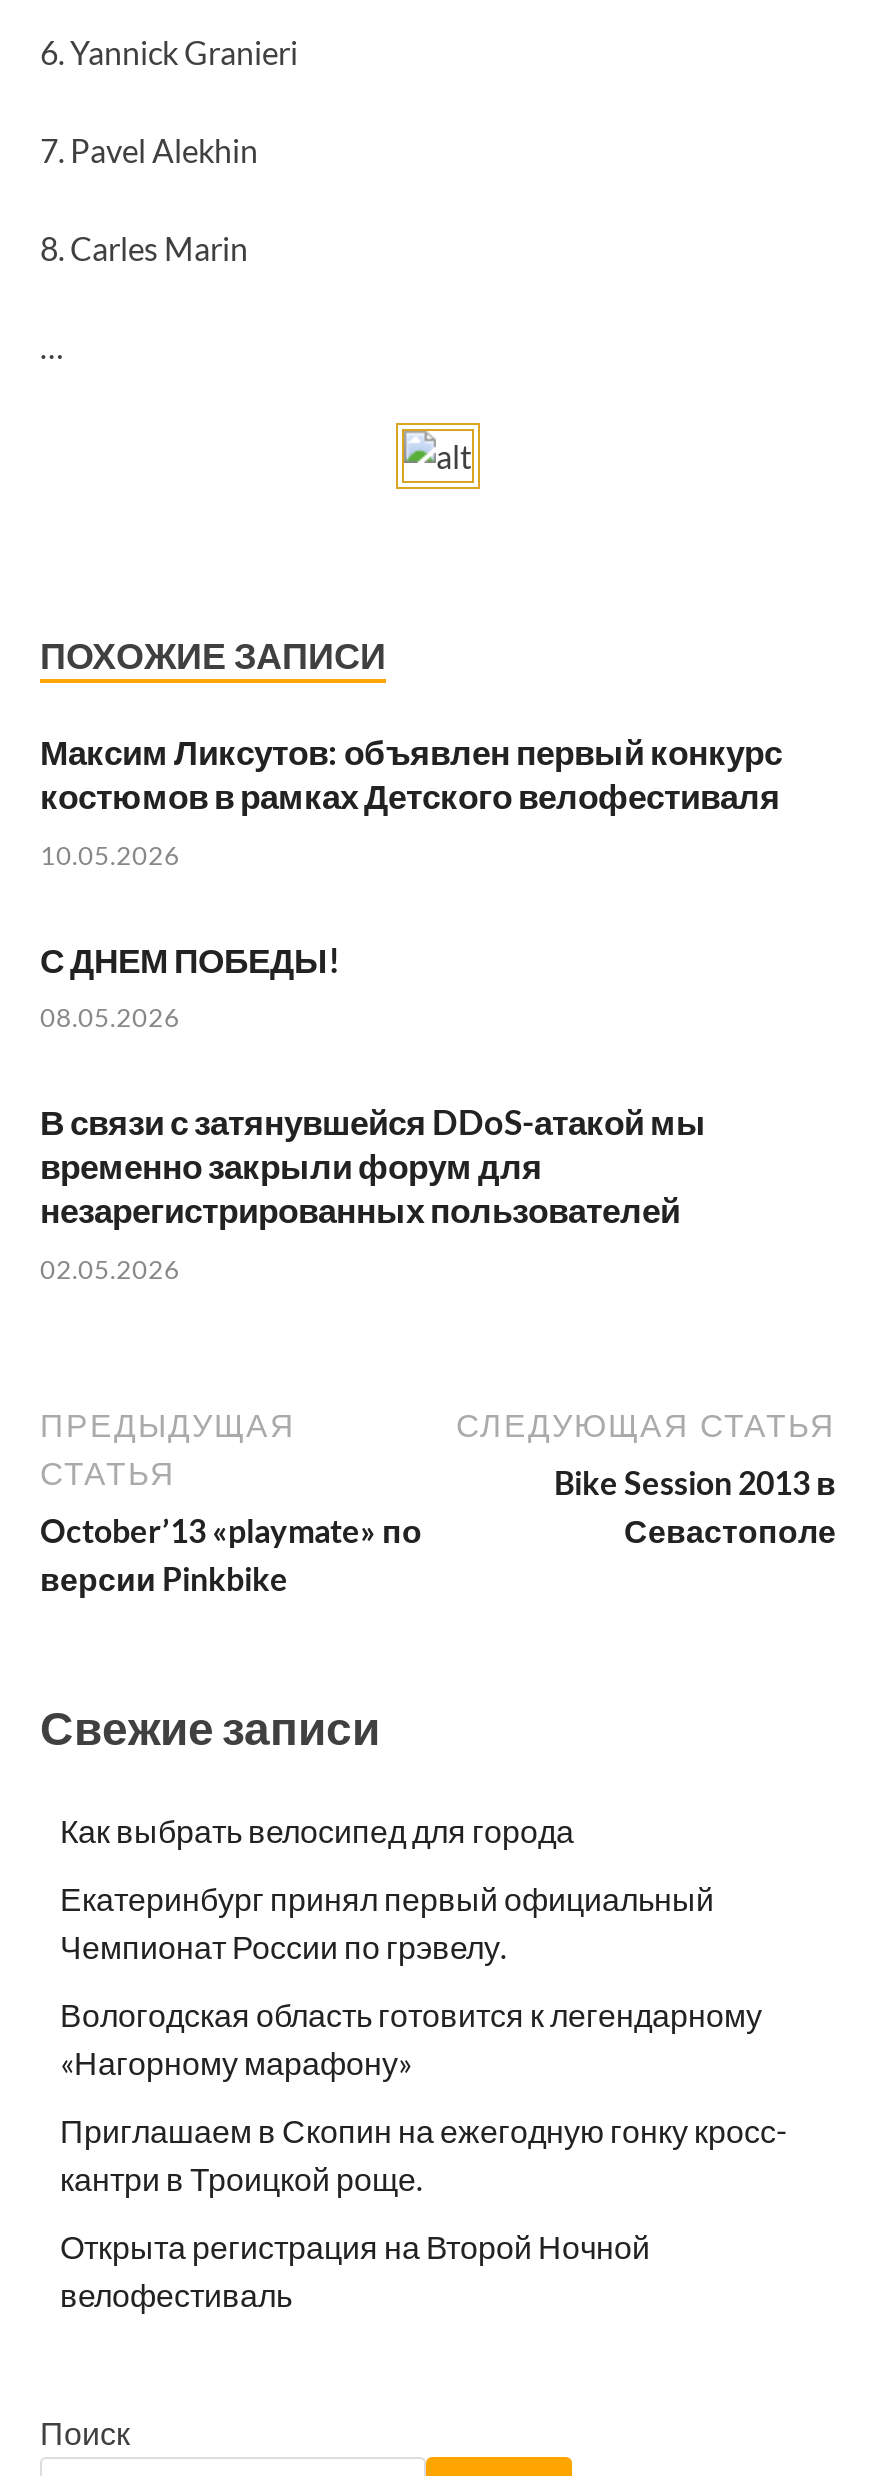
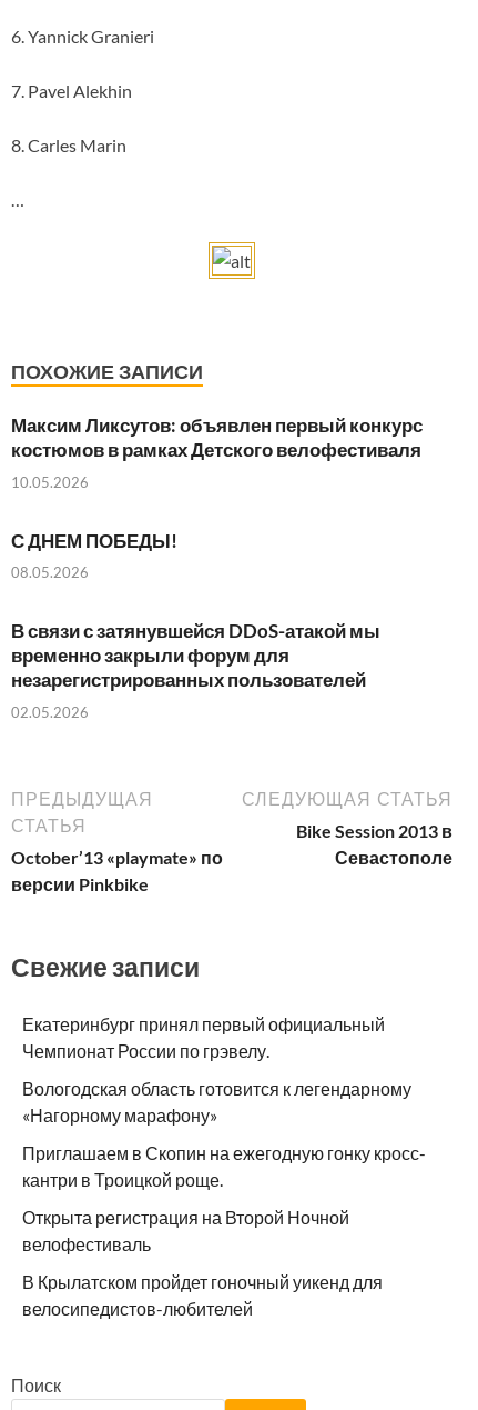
- Как выбрать велосипед для города

moved up: Екатеринбург принял первый официальный | Чемпионат России по грэвелу. | Вологодская область готовится к легендарному | «Нагорному марафону» | Приглашаем в Скопин на ежегодную гонку кросс- | кантри в Троицкой роще. | Открыта регистрация на Второй Ночной | велофестиваль

+ В Крылатском пройдет гоночный уикенд для
+ велосипедистов-любителей
